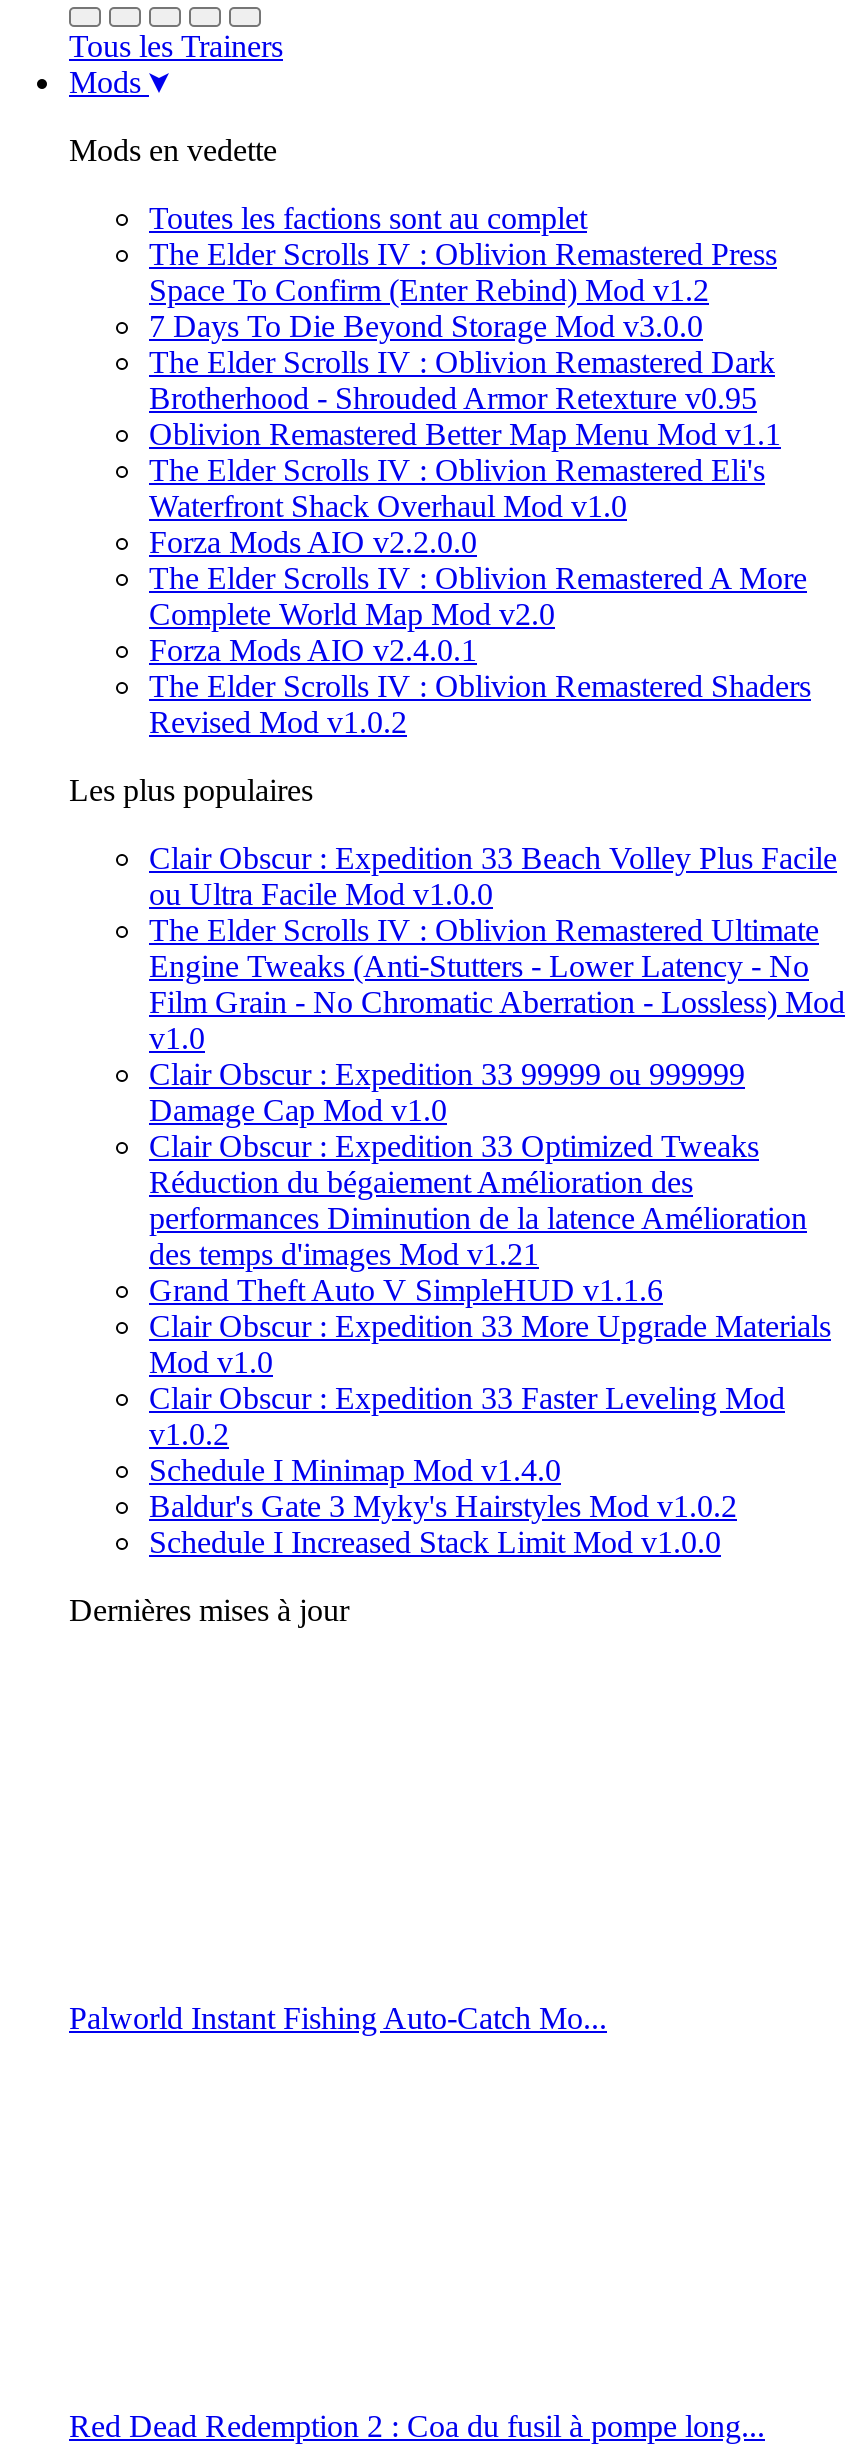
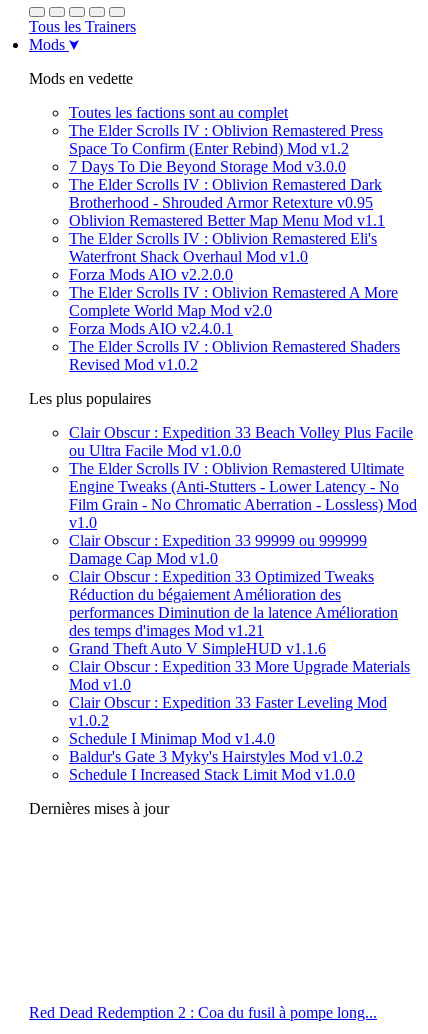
- Palworld Instant Fishing Auto-Catch Mo...
